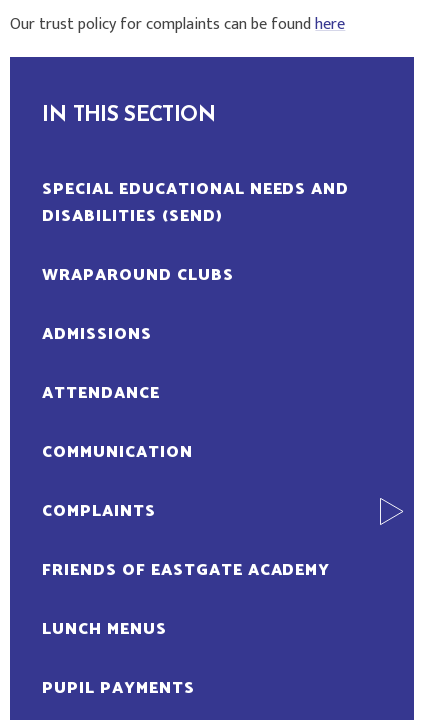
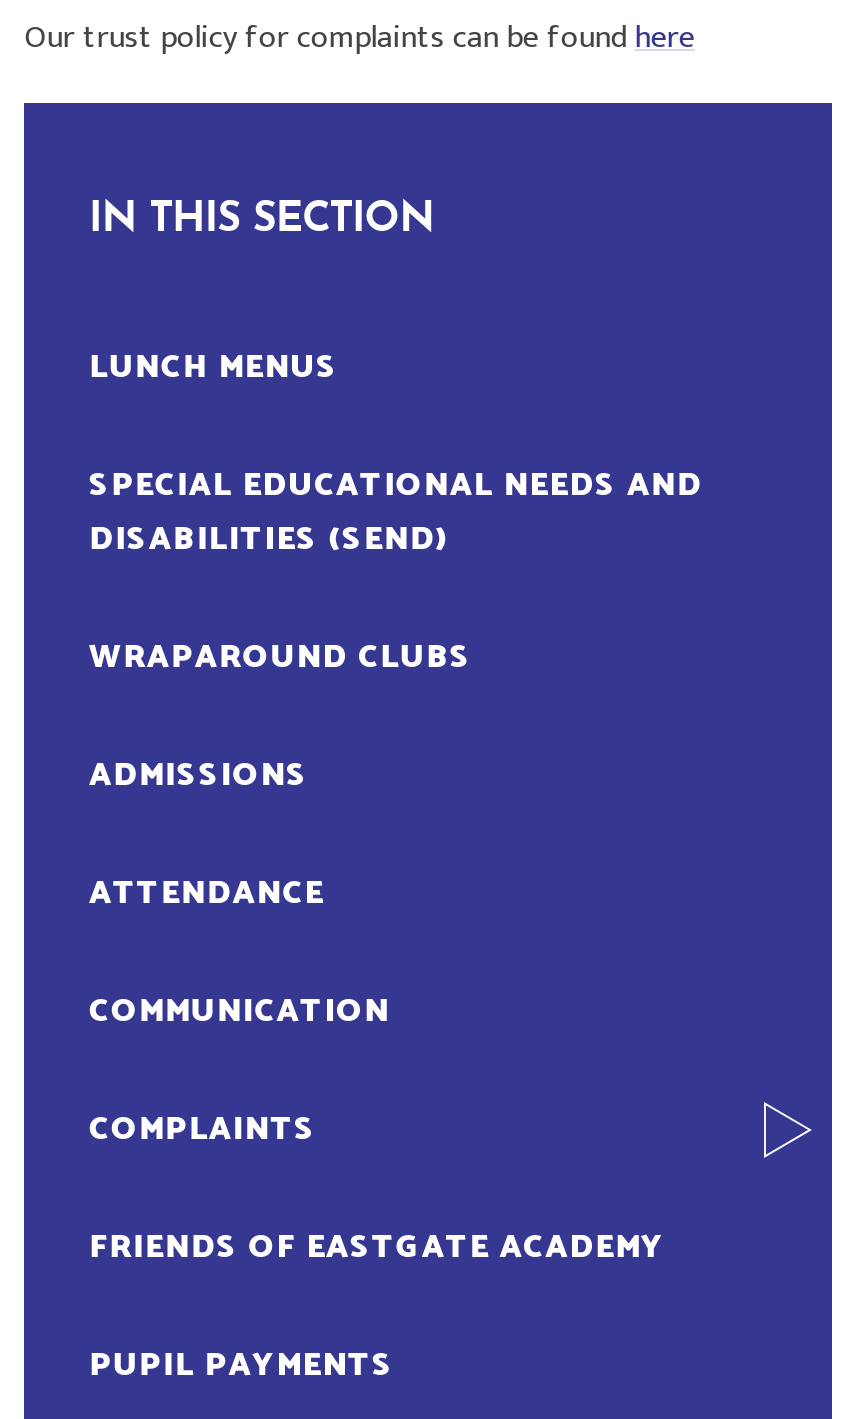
moved down: SPECIAL EDUCATIONAL NEEDS AND | DISABILITIES (SEND) | WRAPAROUND CLUBS | ADMISSIONS | ATTENDANCE | COMMUNICATION | COMPLAINTS | FRIENDS OF EASTGATE ACADEMY

moved up: LUNCH MENUS
